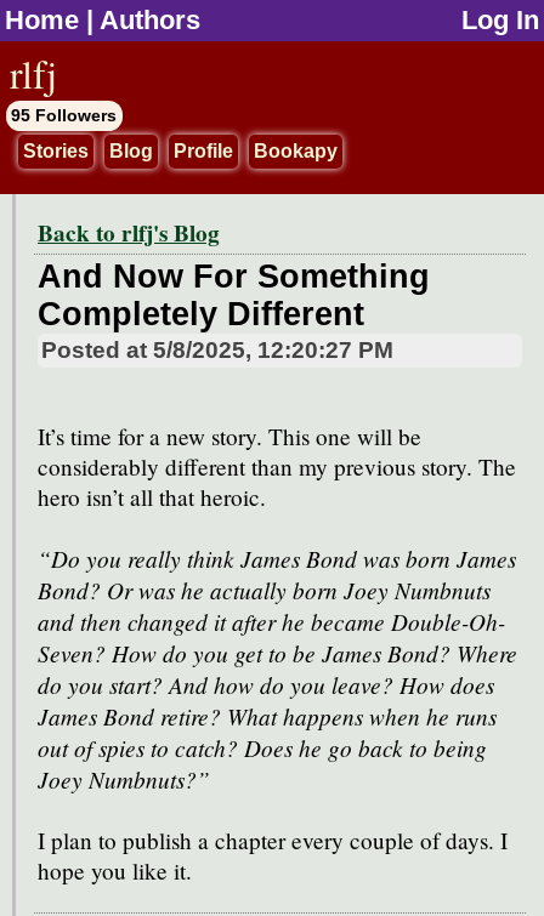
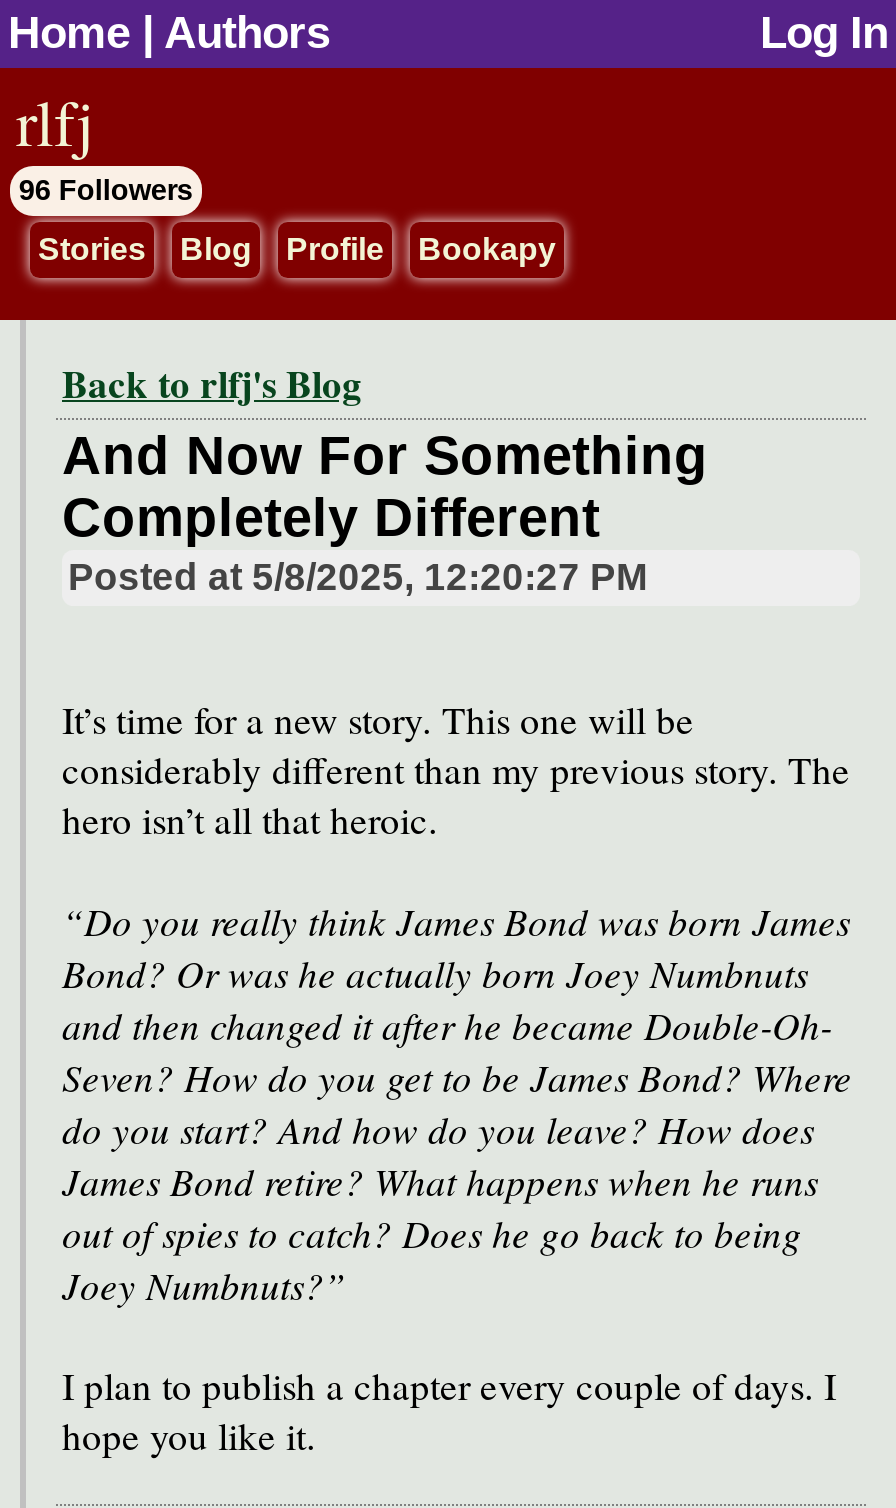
- 95 Followers
+ 96 Followers
